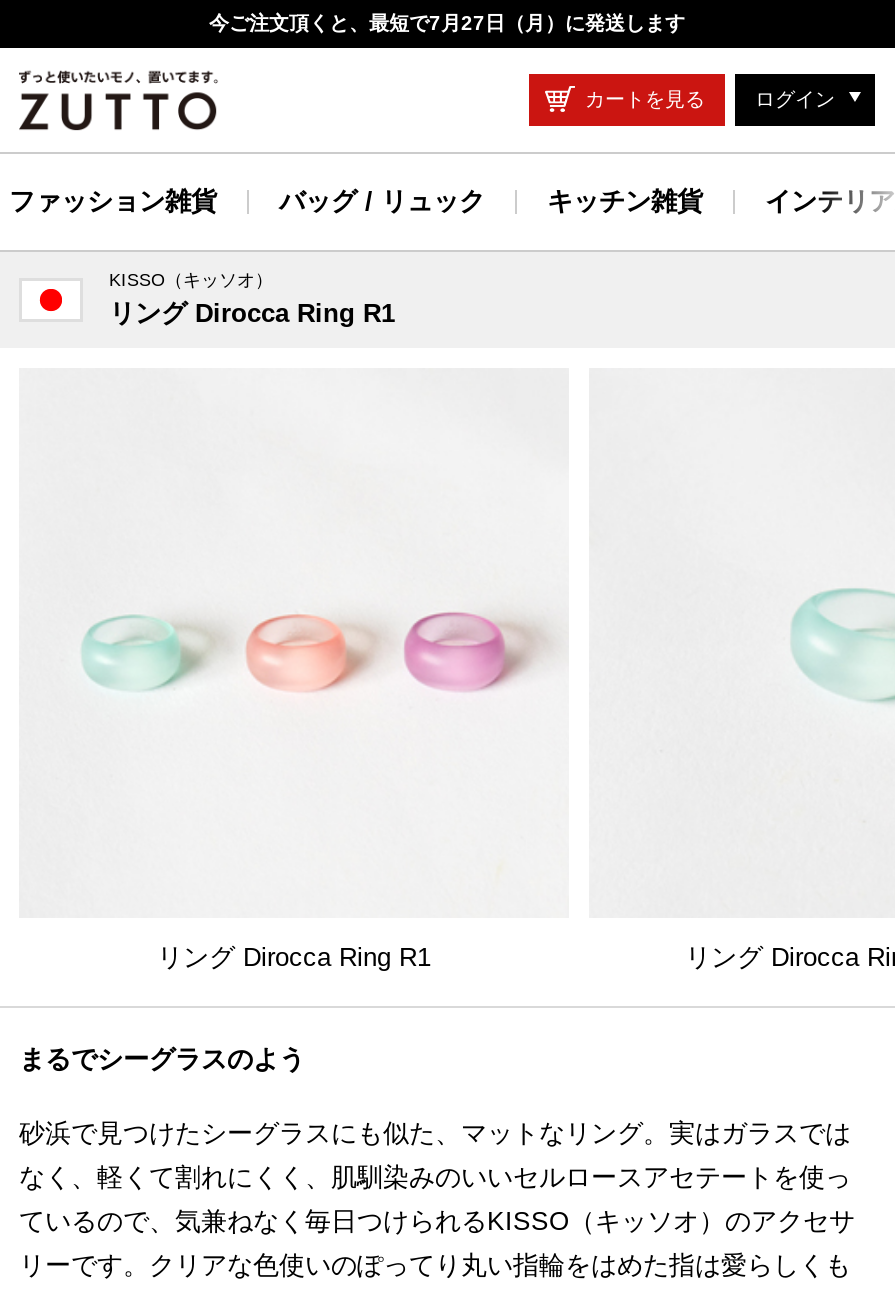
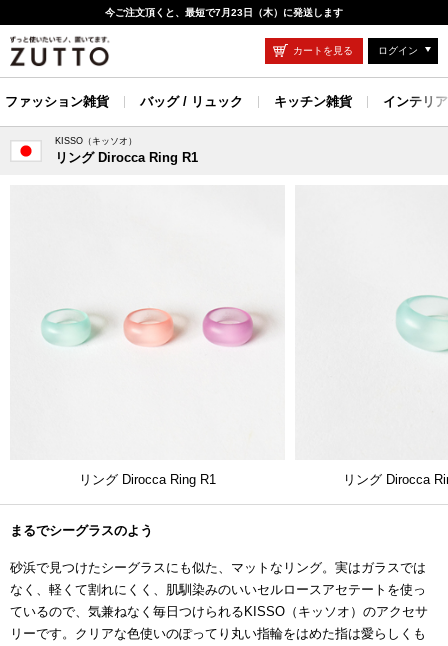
- 今ご注文頂くと、最短で7月27日（月）に発送します
+ 今ご注文頂くと、最短で7月23日（木）に発送します
